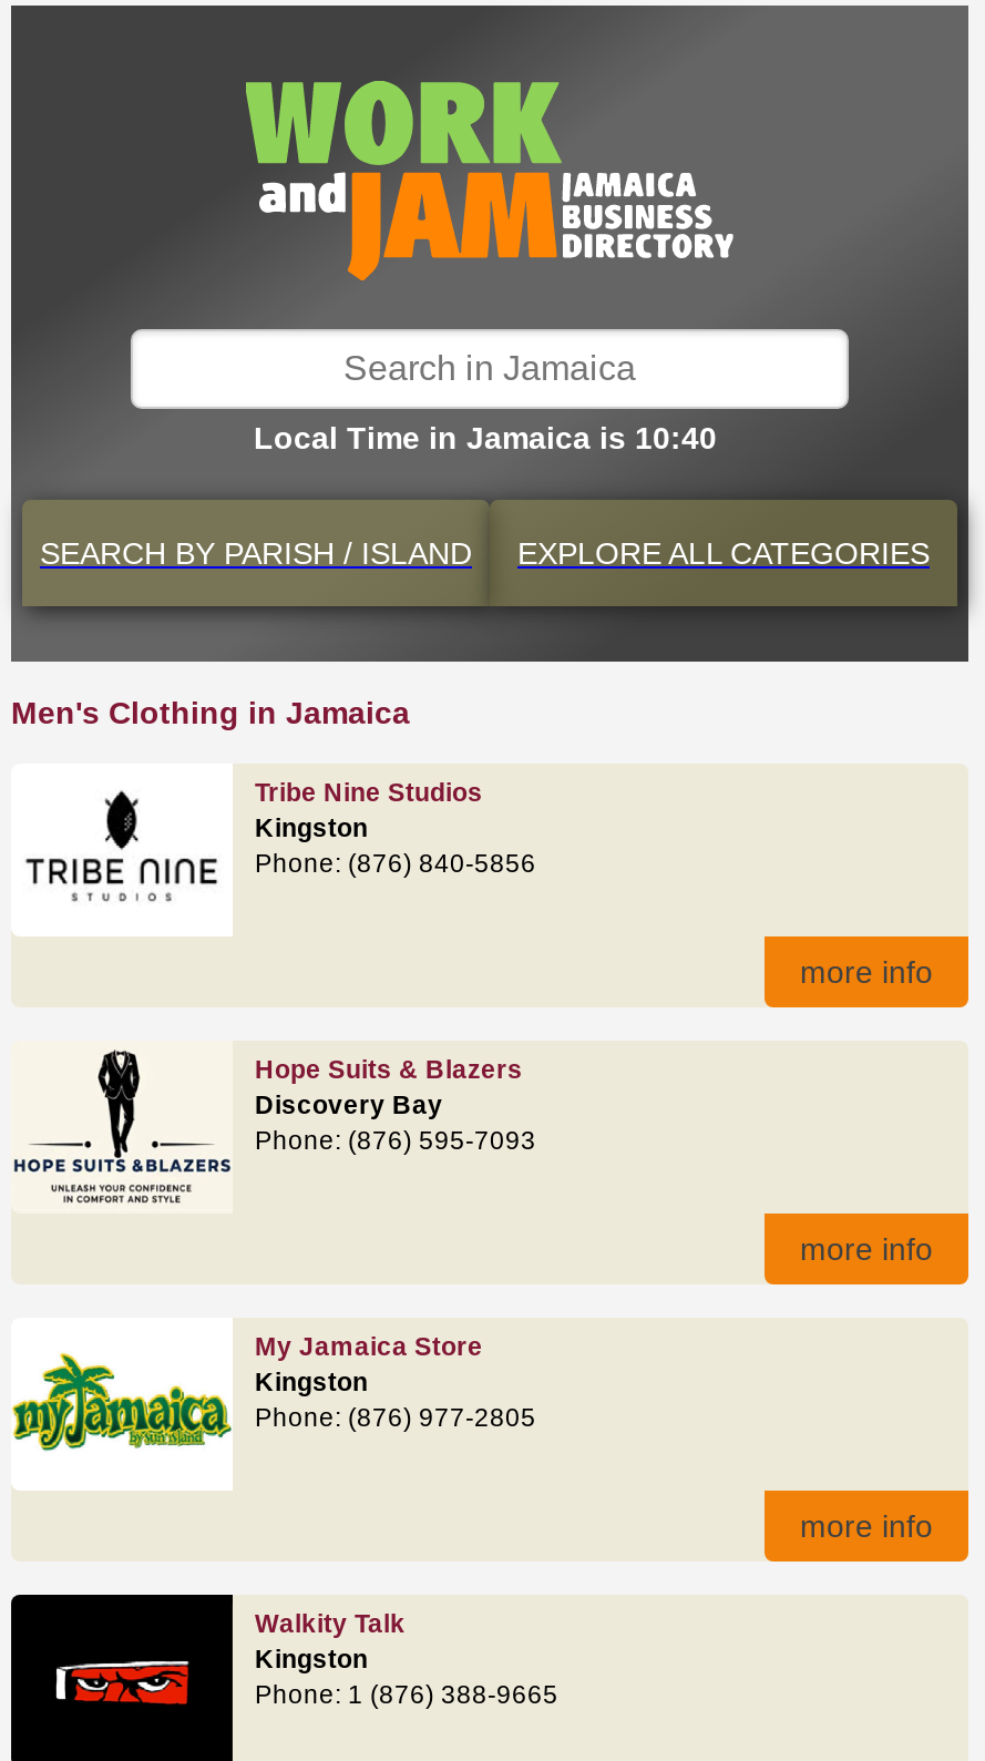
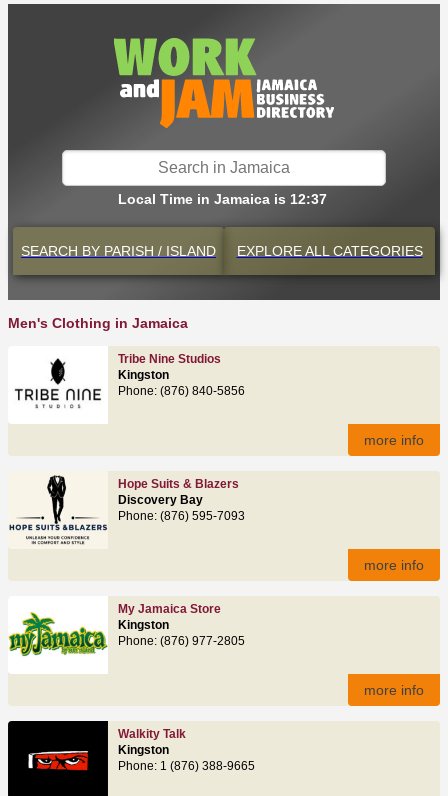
- Local Time in Jamaica is 10:40
+ Local Time in Jamaica is 12:37
